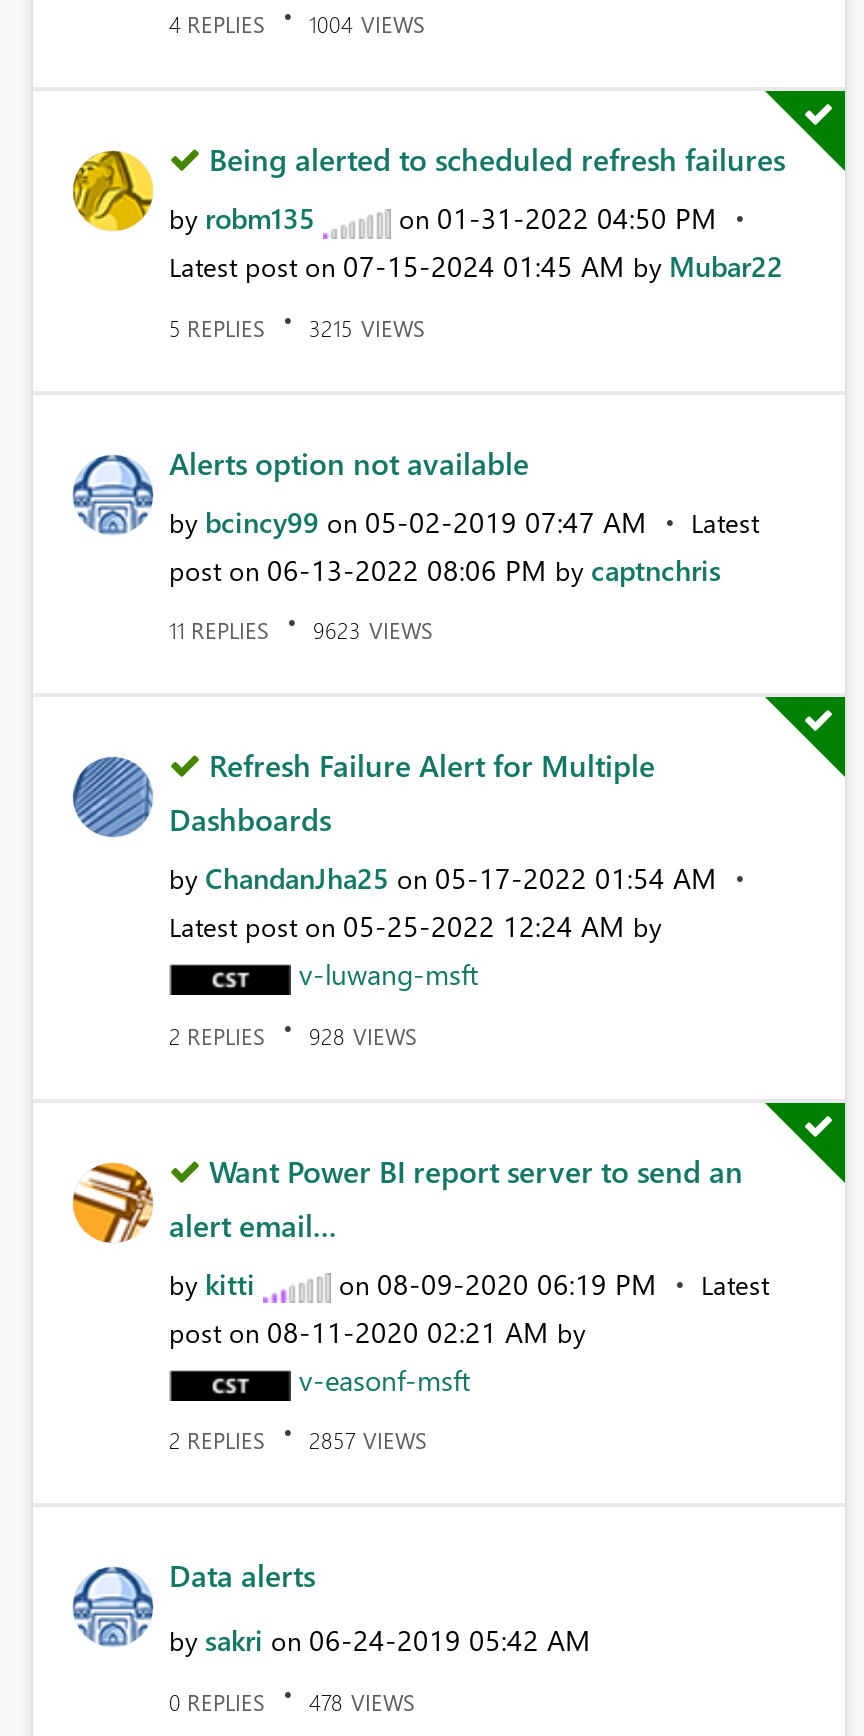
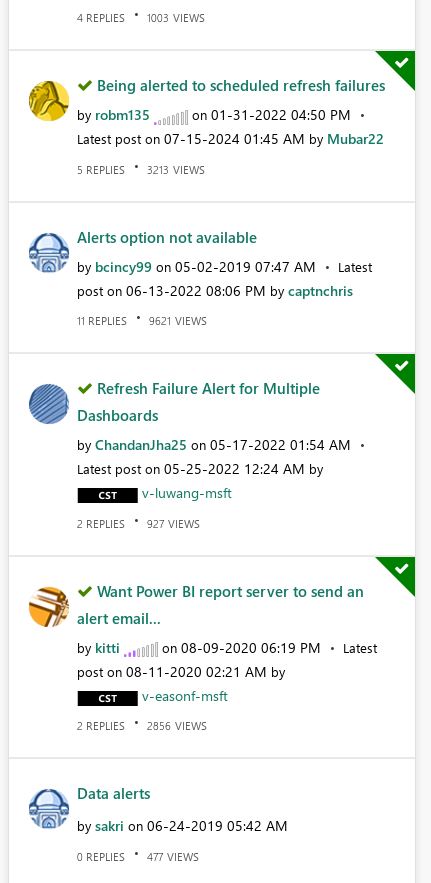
- 4 REPLIES 1004 VIEWS
+ 4 REPLIES 1003 VIEWS

- 5 REPLIES 3215 VIEWS
+ 5 REPLIES 3213 VIEWS

- 11 REPLIES 9623 VIEWS
+ 11 REPLIES 9621 VIEWS

- 2 REPLIES 928 VIEWS
+ 2 REPLIES 927 VIEWS

- 2 REPLIES 2857 VIEWS
+ 2 REPLIES 2856 VIEWS

- 0 REPLIES 478 VIEWS
+ 0 REPLIES 477 VIEWS
